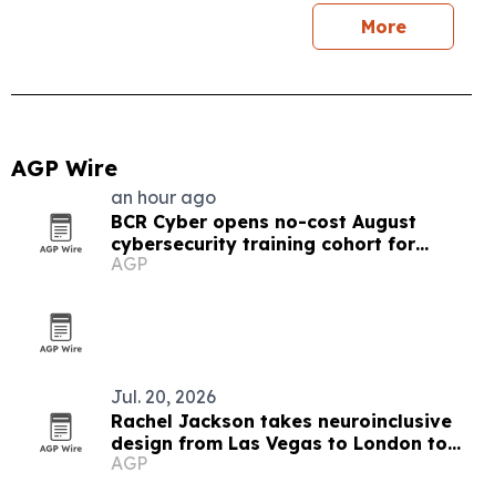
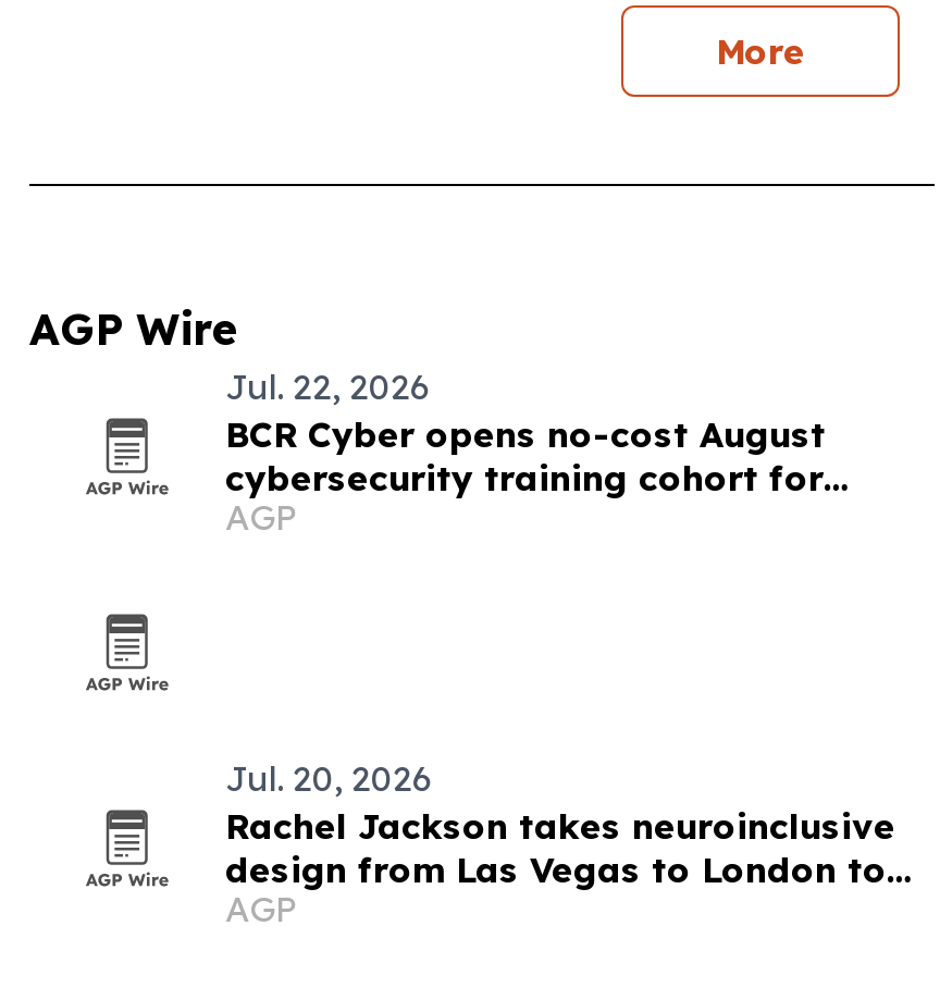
- an hour ago
+ Jul. 22, 2026
